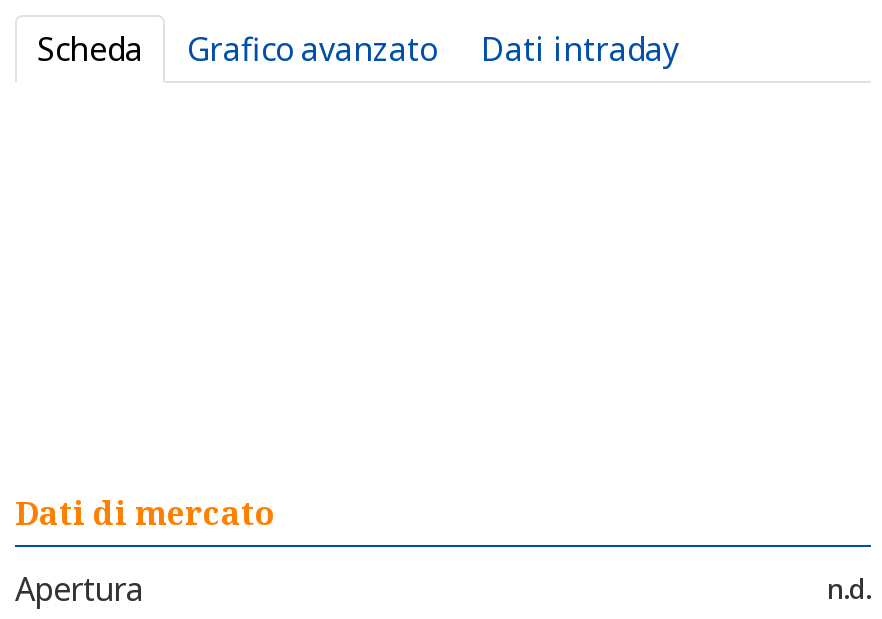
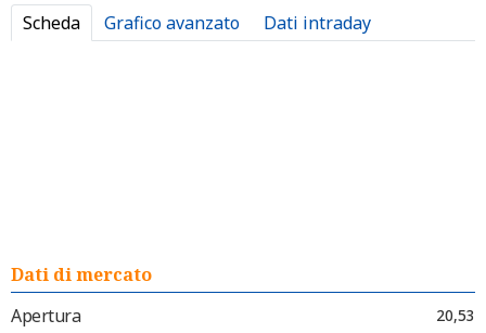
- n.d.
+ 20,53
